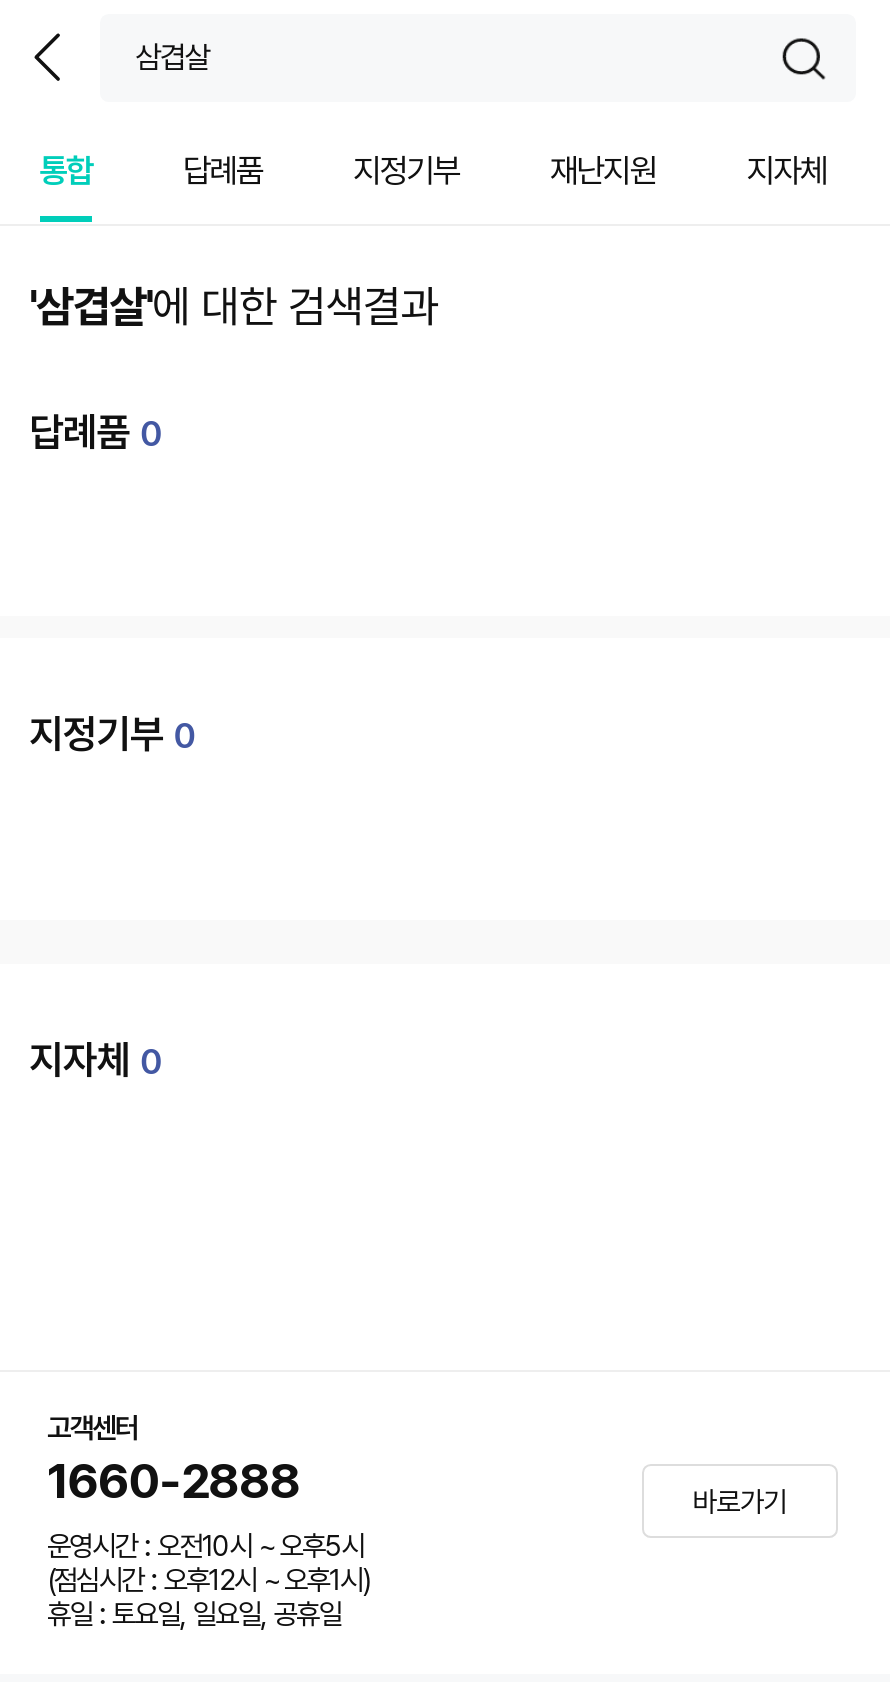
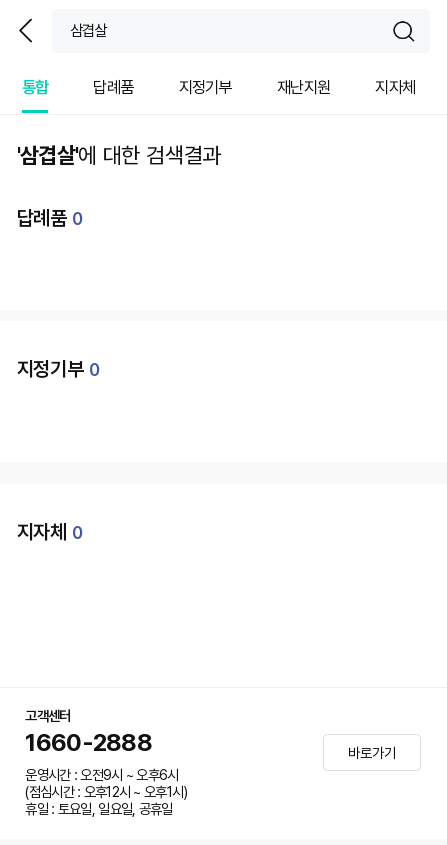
- 운영시간 : 오전10시 ~ 오후5시
+ 운영시간 : 오전9시 ~ 오후6시
